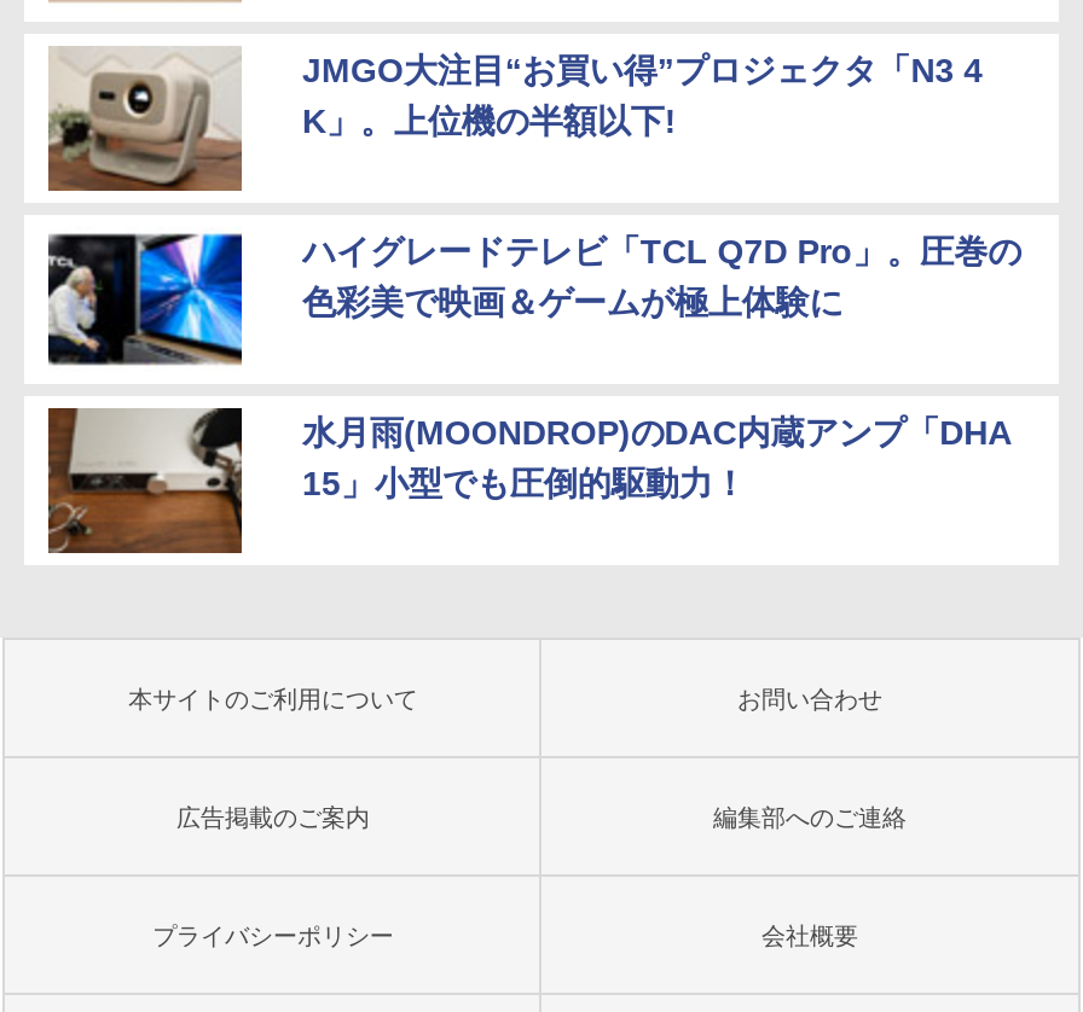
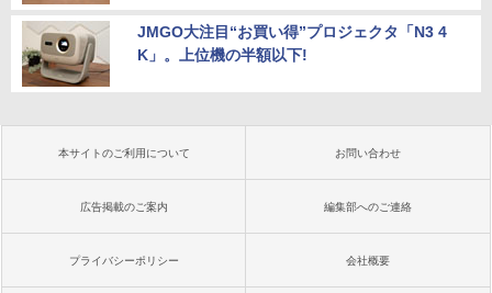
- [image]
- ハイグレードテレビ「TCL Q7D Pro」。圧巻の
- 色彩美で映画＆ゲームが極上体験に
- 水月雨(MOONDROP)のDAC内蔵アンプ「DHA
- 15」小型でも圧倒的駆動力！

- [image]
